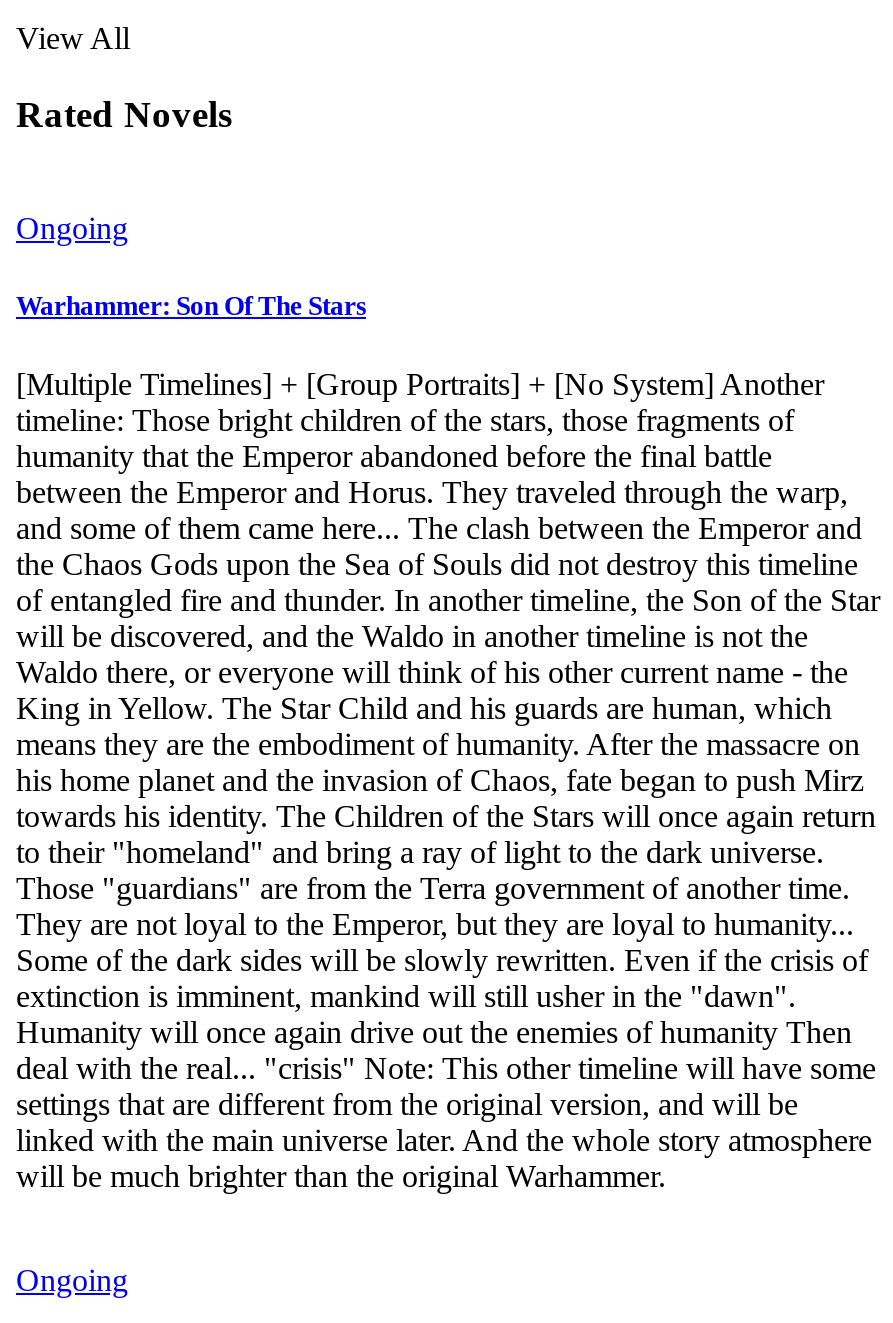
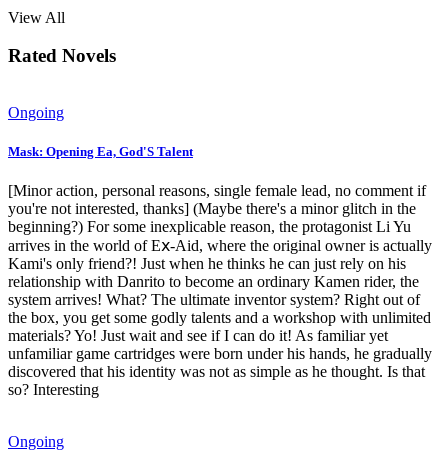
- Warhammer: Son Of The Stars
+ Mask: Opening Ea, God'S Talent

- [Multiple Timelines] + [Group Portraits] + [No System] Another
- timeline: Those bright children of the stars, those fragments of
- humanity that the Emperor abandoned before the final battle
- between the Emperor and Horus. They traveled through the warp,
- and some of them came here... The clash between the Emperor and
- the Chaos Gods upon the Sea of Souls did not destroy this timeline
- of entangled fire and thunder. In another timeline, the Son of the Star
- will be discovered, and the Waldo in another timeline is not the
- Waldo there, or everyone will think of his other current name - the
- King in Yellow. The Star Child and his guards are human, which
- means they are the embodiment of humanity. After the massacre on
- his home planet and the invasion of Chaos, fate began to push Mirz
- towards his identity. The Children of the Stars will once again return
- to their "homeland" and bring a ray of light to the dark universe.
- Those "guardians" are from the Terra government of another time.
- They are not loyal to the Emperor, but they are loyal to humanity...
- Some of the dark sides will be slowly rewritten. Even if the crisis of
- extinction is imminent, mankind will still usher in the "dawn".
- Humanity will once again drive out the enemies of humanity Then
- deal with the real... "crisis" Note: This other timeline will have some
- settings that are different from the original version, and will be
- linked with the main universe later. And the whole story atmosphere
- will be much brighter than the original Warhammer.
+ [Minor action, personal reasons, single female lead, no comment if
+ you're not interested, thanks] (Maybe there's a minor glitch in the
+ beginning?) For some inexplicable reason, the protagonist Li Yu
+ arrives in the world of Eⅹ-Aid, where the original owner is actually
+ Kami's only friend?! Just when he thinks he can just rely on his
+ relationship with Danrito to become an ordinary Kamen rider, the
+ system arrives! What? The ultimate inventor system? Right out of
+ the box, you get some godly talents and a workshop with unlimited
+ materials? Yo! Just wait and see if I can do it! As familiar yet
+ unfamiliar game cartridges were born under his hands, he gradually
+ discovered that his identity was not as simple as he thought. Is that
+ so? Interesting
